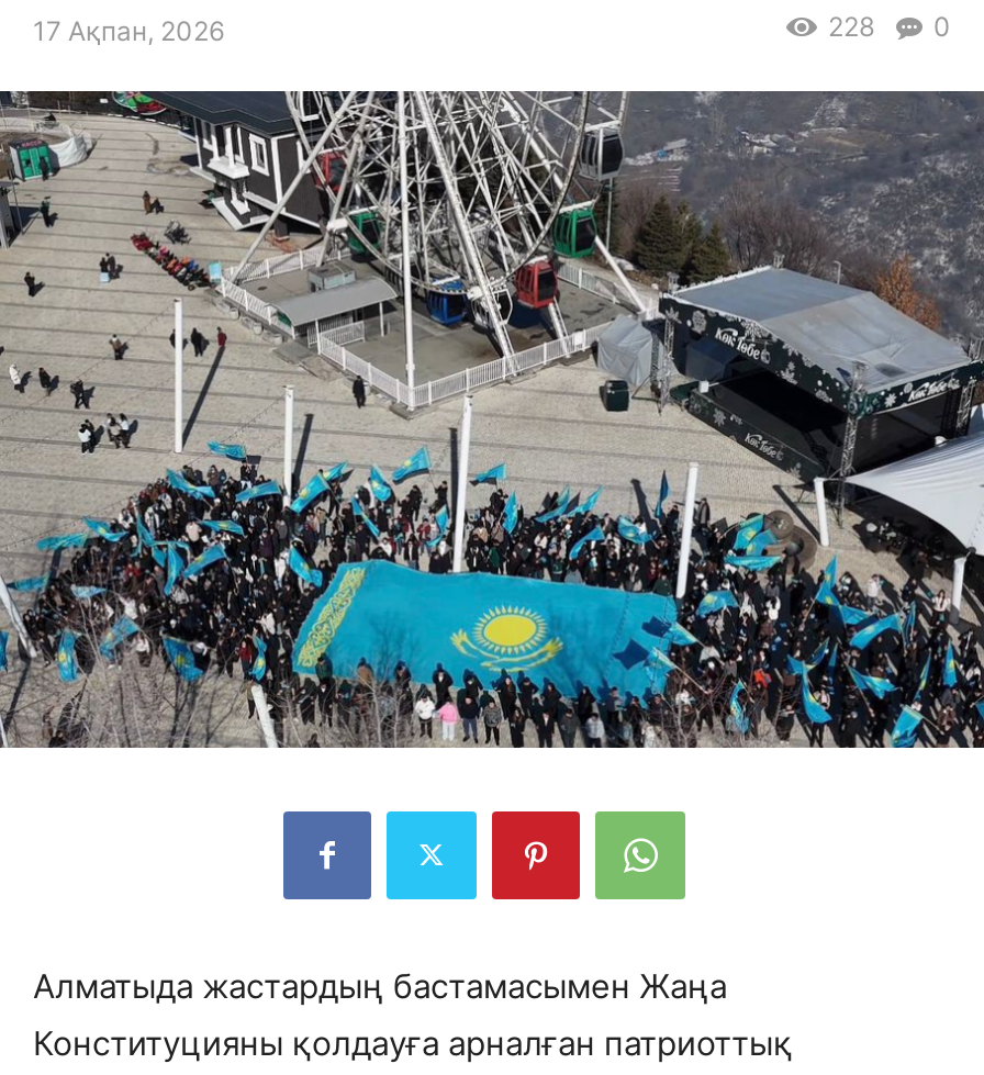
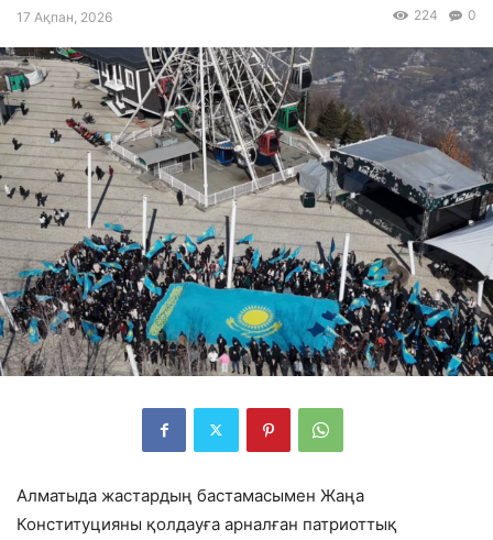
- 228 0
+ 224 0
